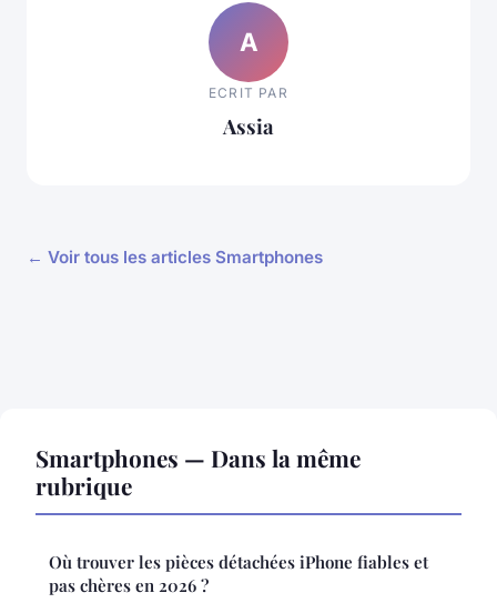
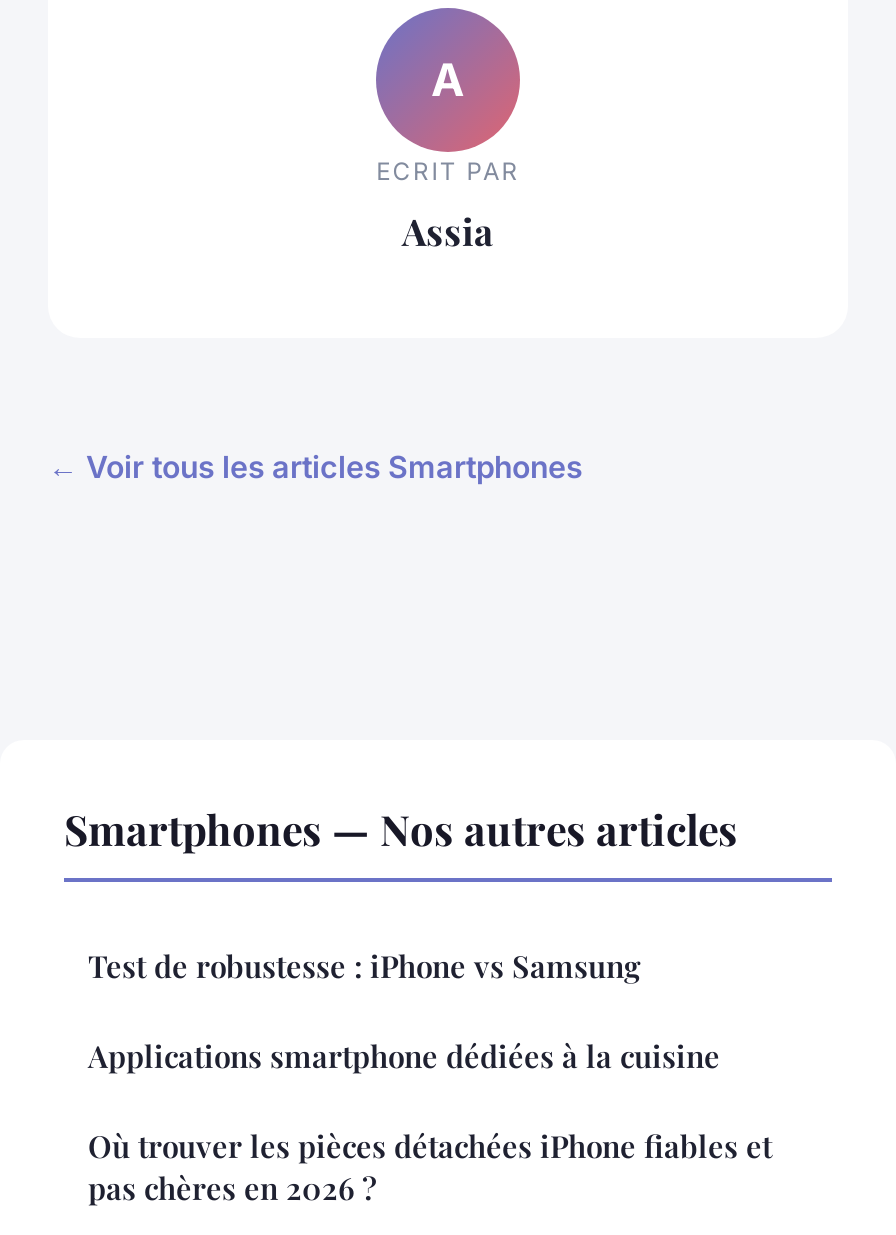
- Smartphones — Dans la même
- rubrique
+ Smartphones — Nos autres articles
+ Test de robustesse : iPhone vs Samsung
+ Applications smartphone dédiées à la cuisine
